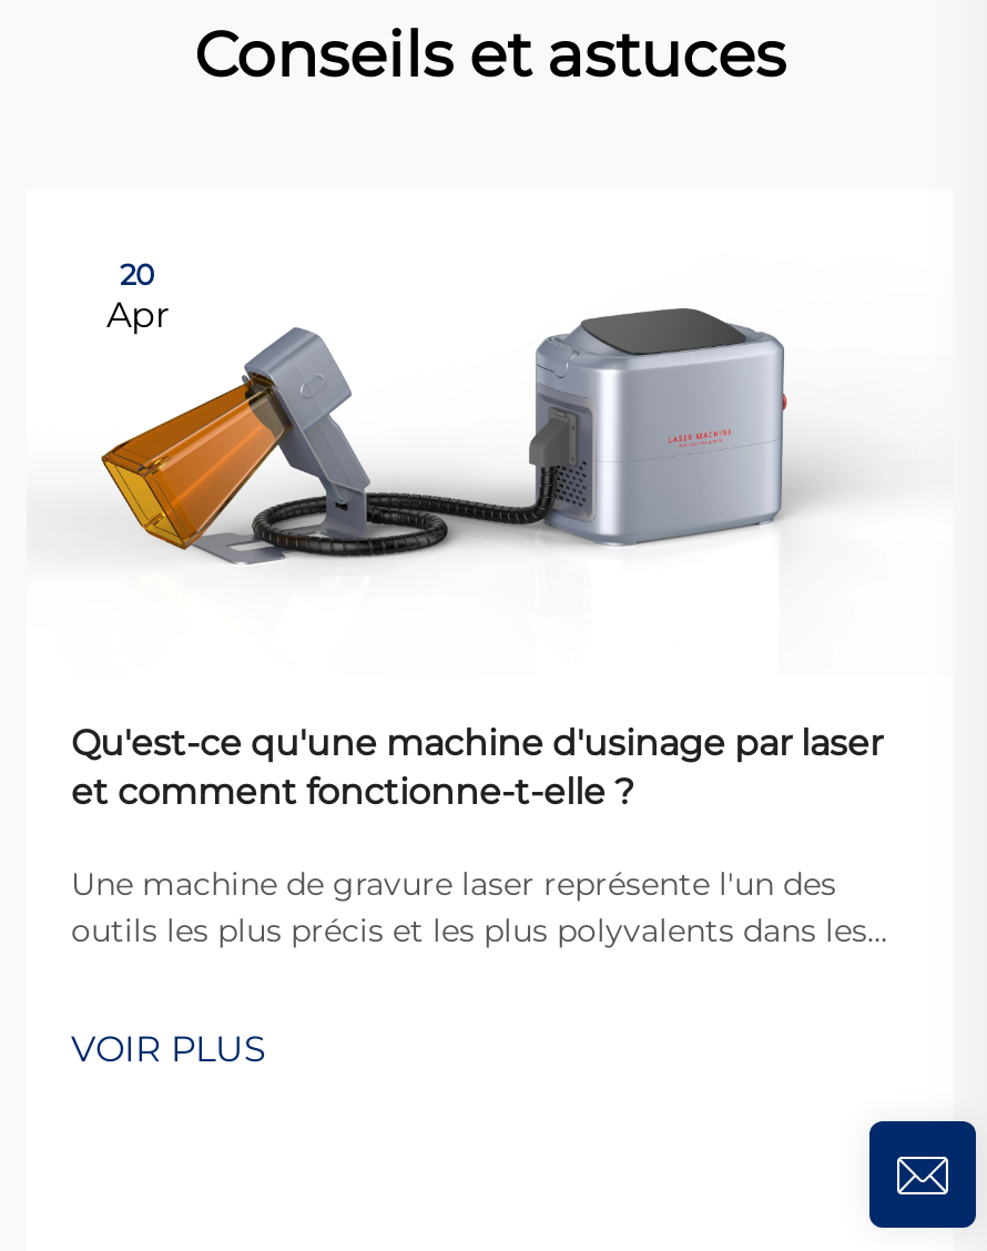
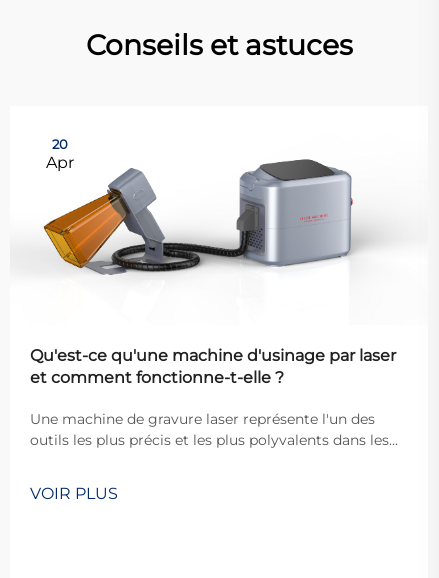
- [image]
